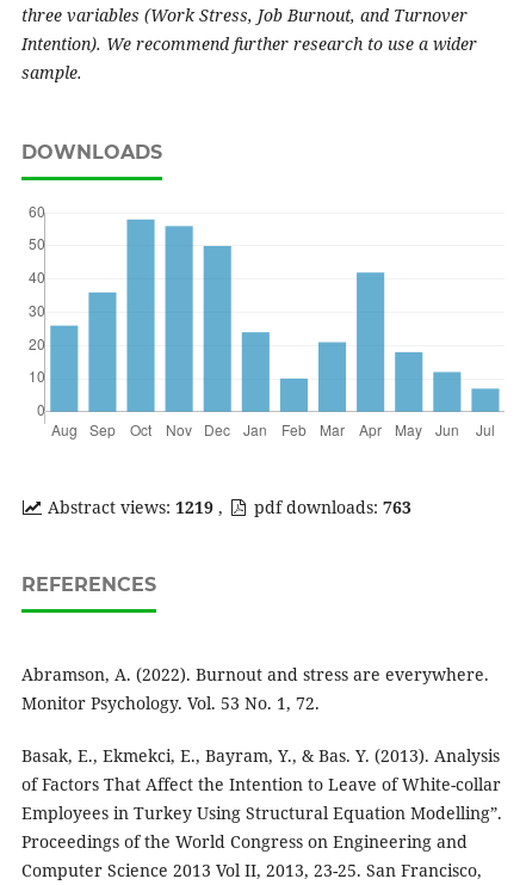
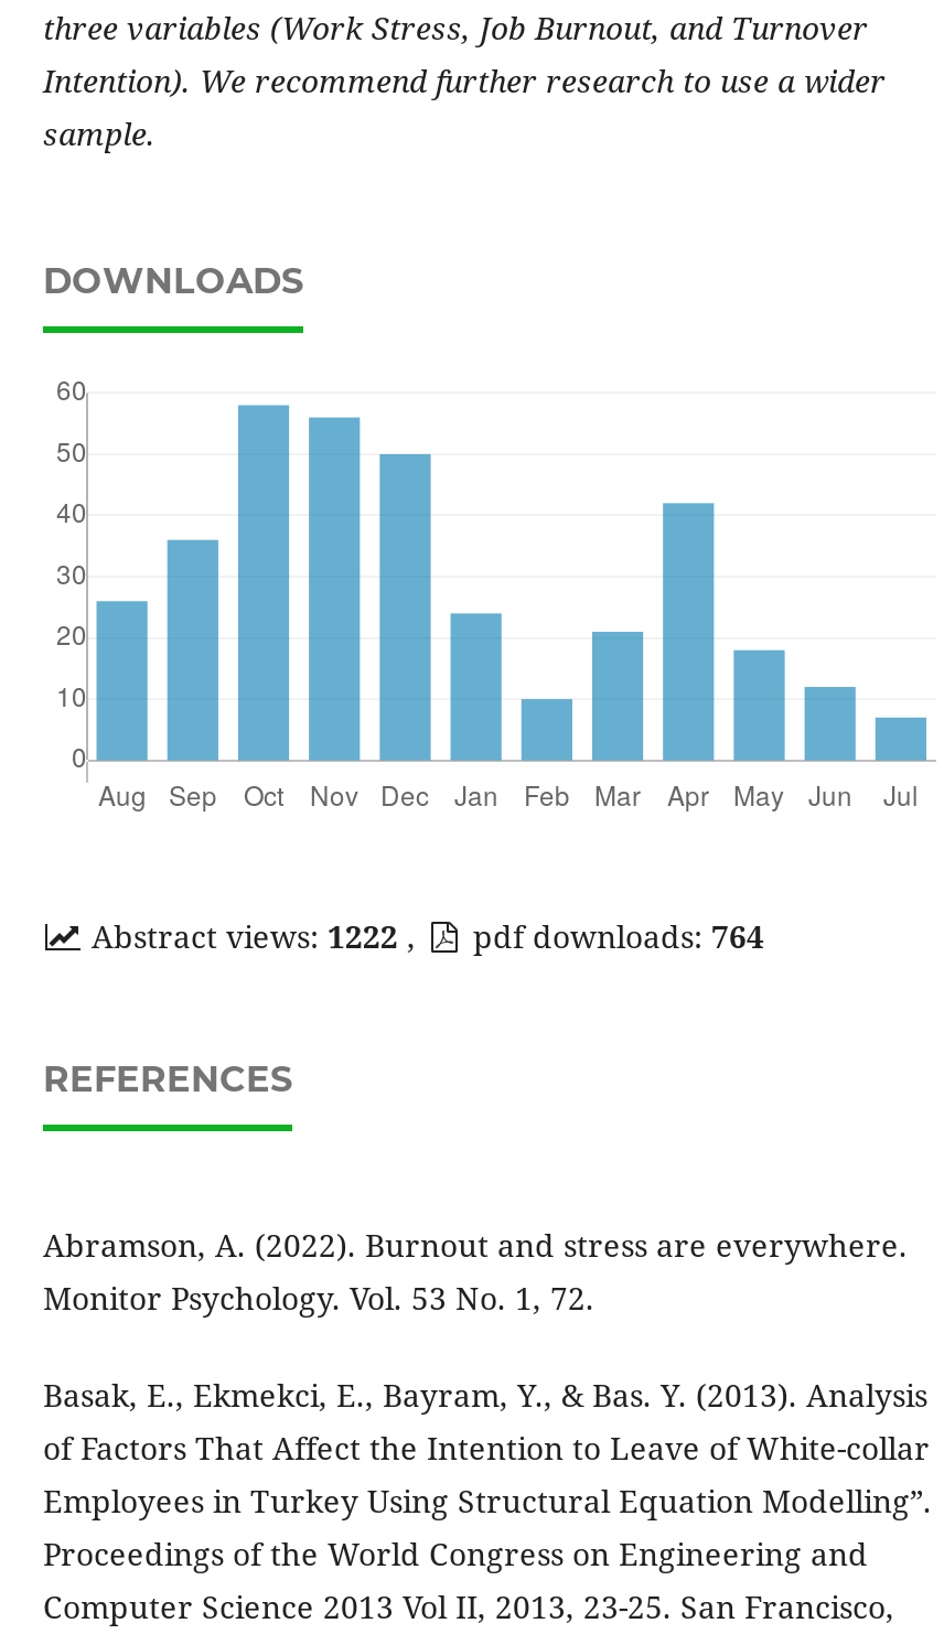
- Abstract views: 1219,
+ Abstract views: 1222,

- pdf downloads: 763
+ pdf downloads: 764
